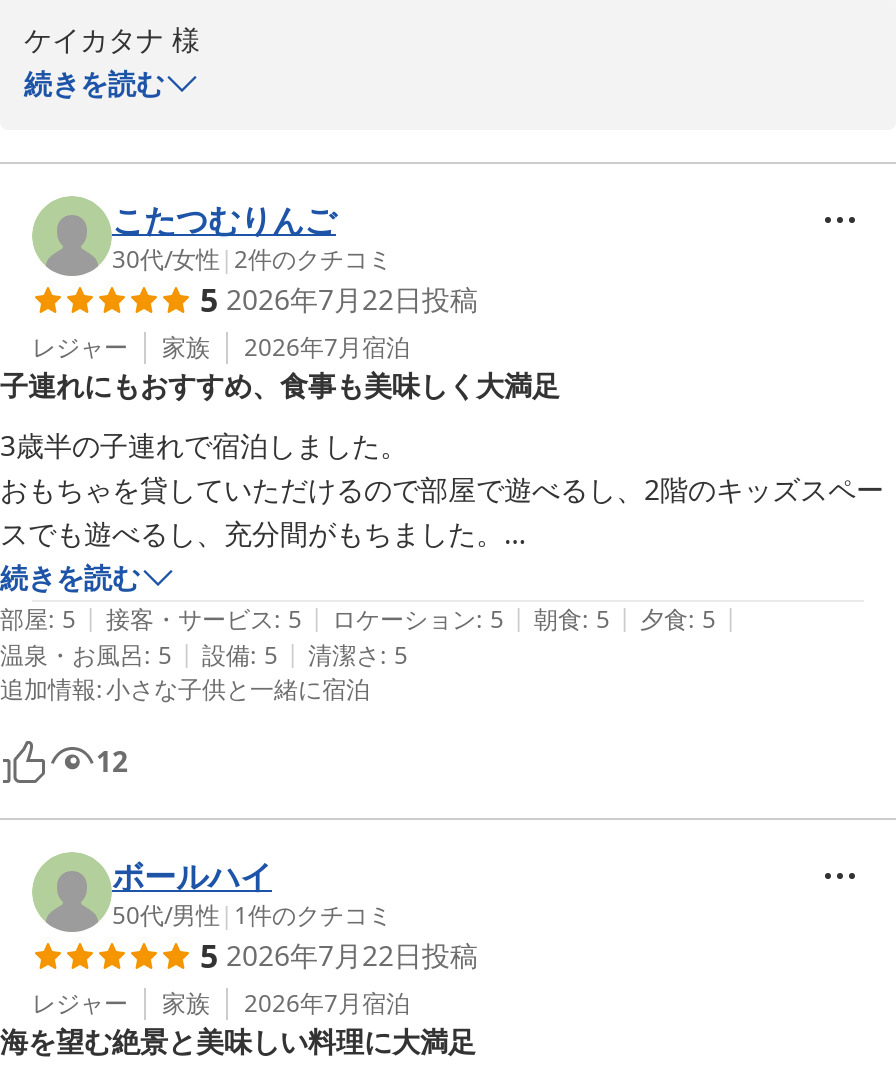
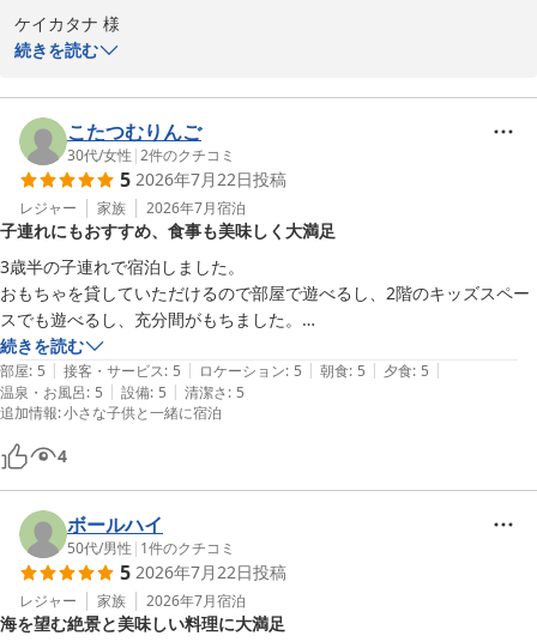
- 12
+ 4
